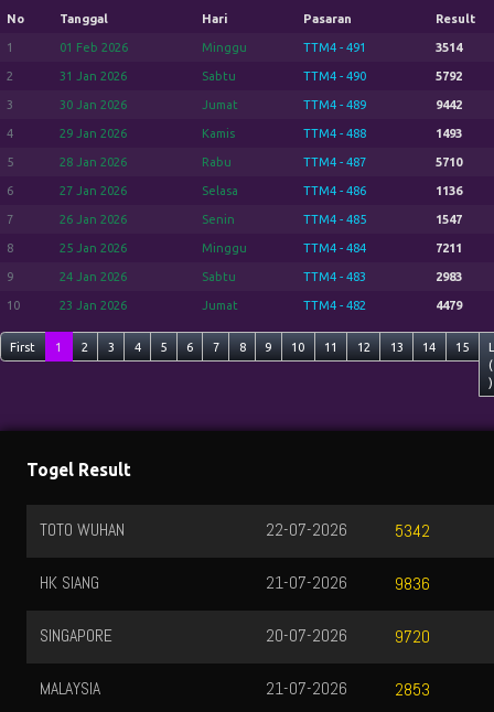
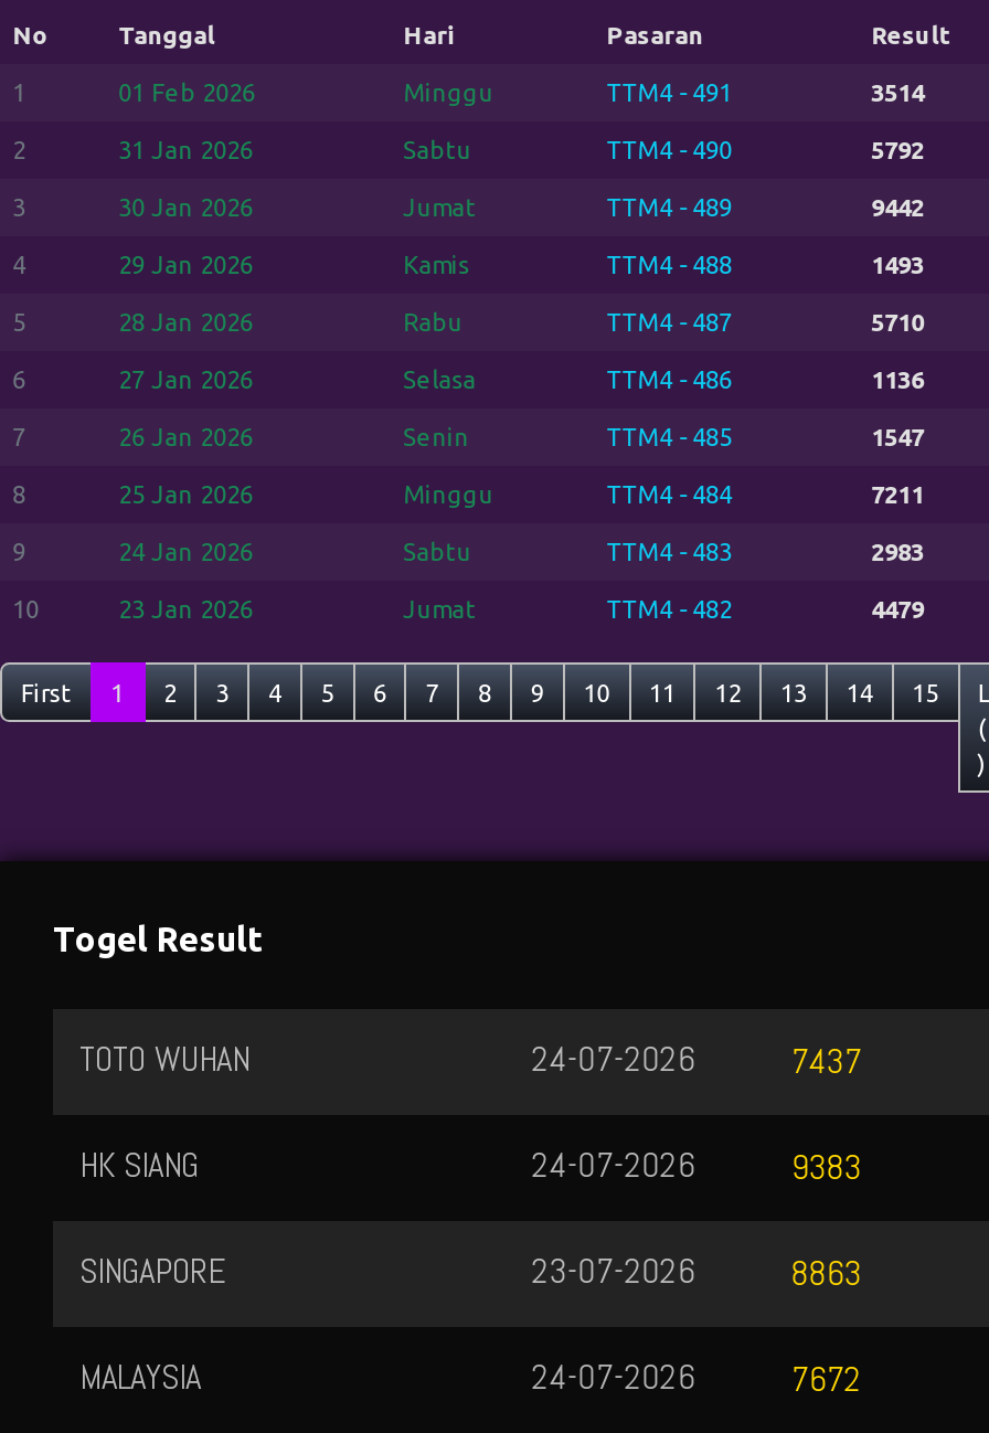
- 22-07-2026
+ 24-07-2026

- 5342
+ 7437

- 21-07-2026
+ 24-07-2026

- 9836
+ 9383

- 20-07-2026
+ 23-07-2026

- 9720
+ 8863

- 21-07-2026
+ 24-07-2026

- 2853
+ 7672
